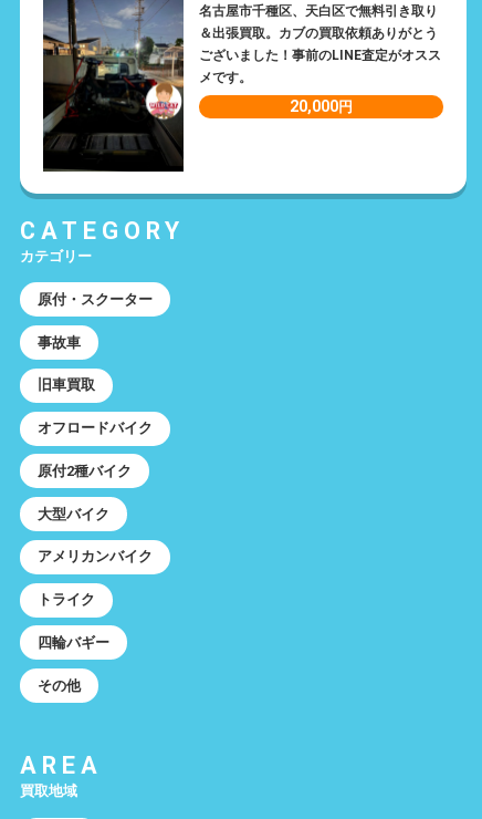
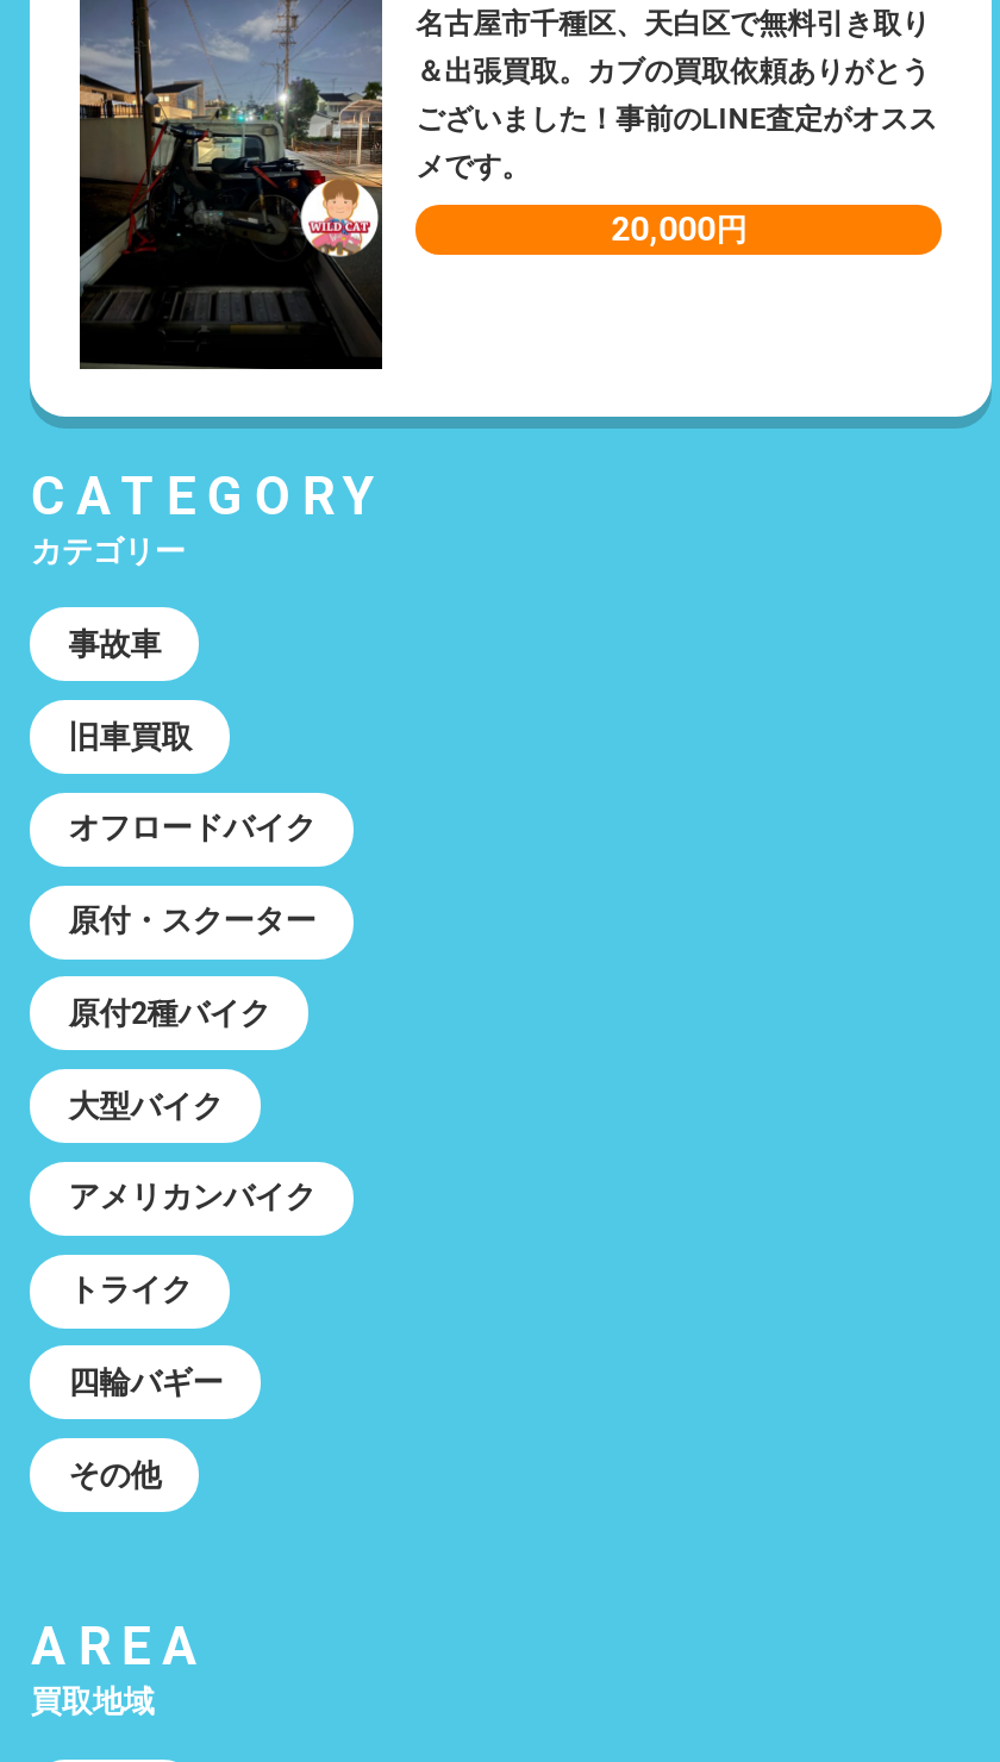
moved down: 原付・スクーター

moved up: 事故車 | 旧車買取 | オフロードバイク
